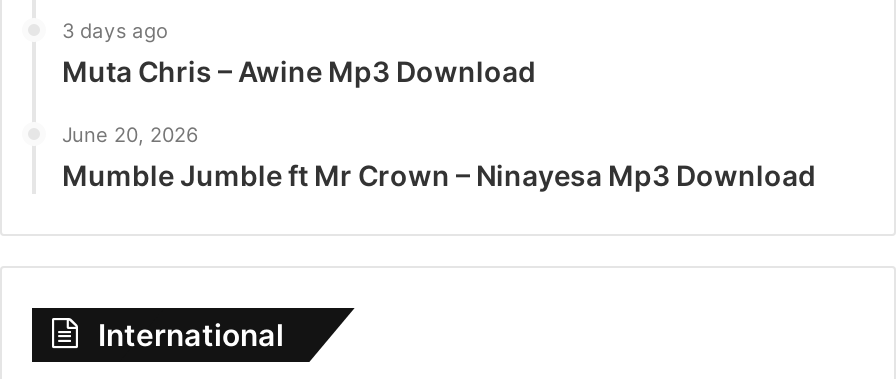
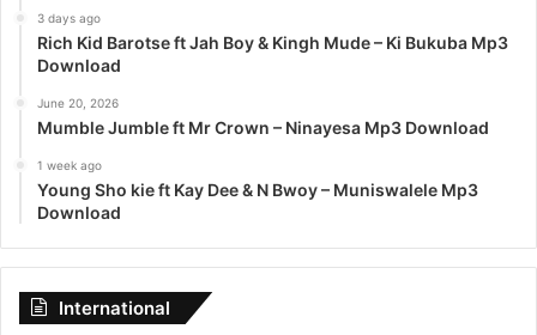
- Muta Chris – Awine Mp3 Download
+ Rich Kid Barotse ft Jah Boy & Kingh Mude – Ki Bukuba Mp3
+ Download

+ 1 week ago
+ Young Sho kie ft Kay Dee & N Bwoy – Muniswalele Mp3
+ Download
